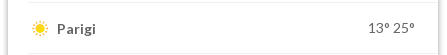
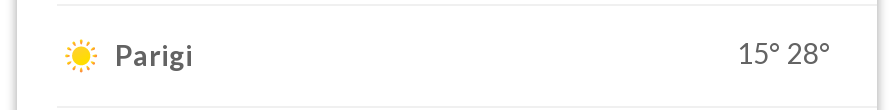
- 13° 25°
+ 15° 28°
